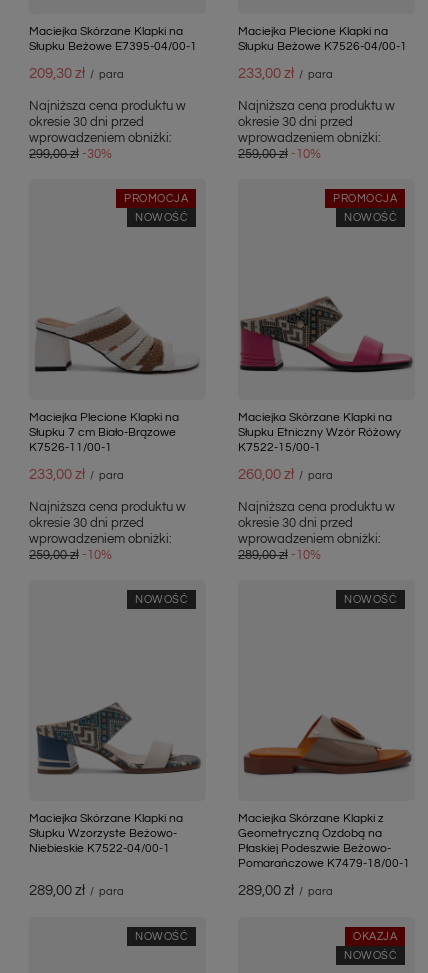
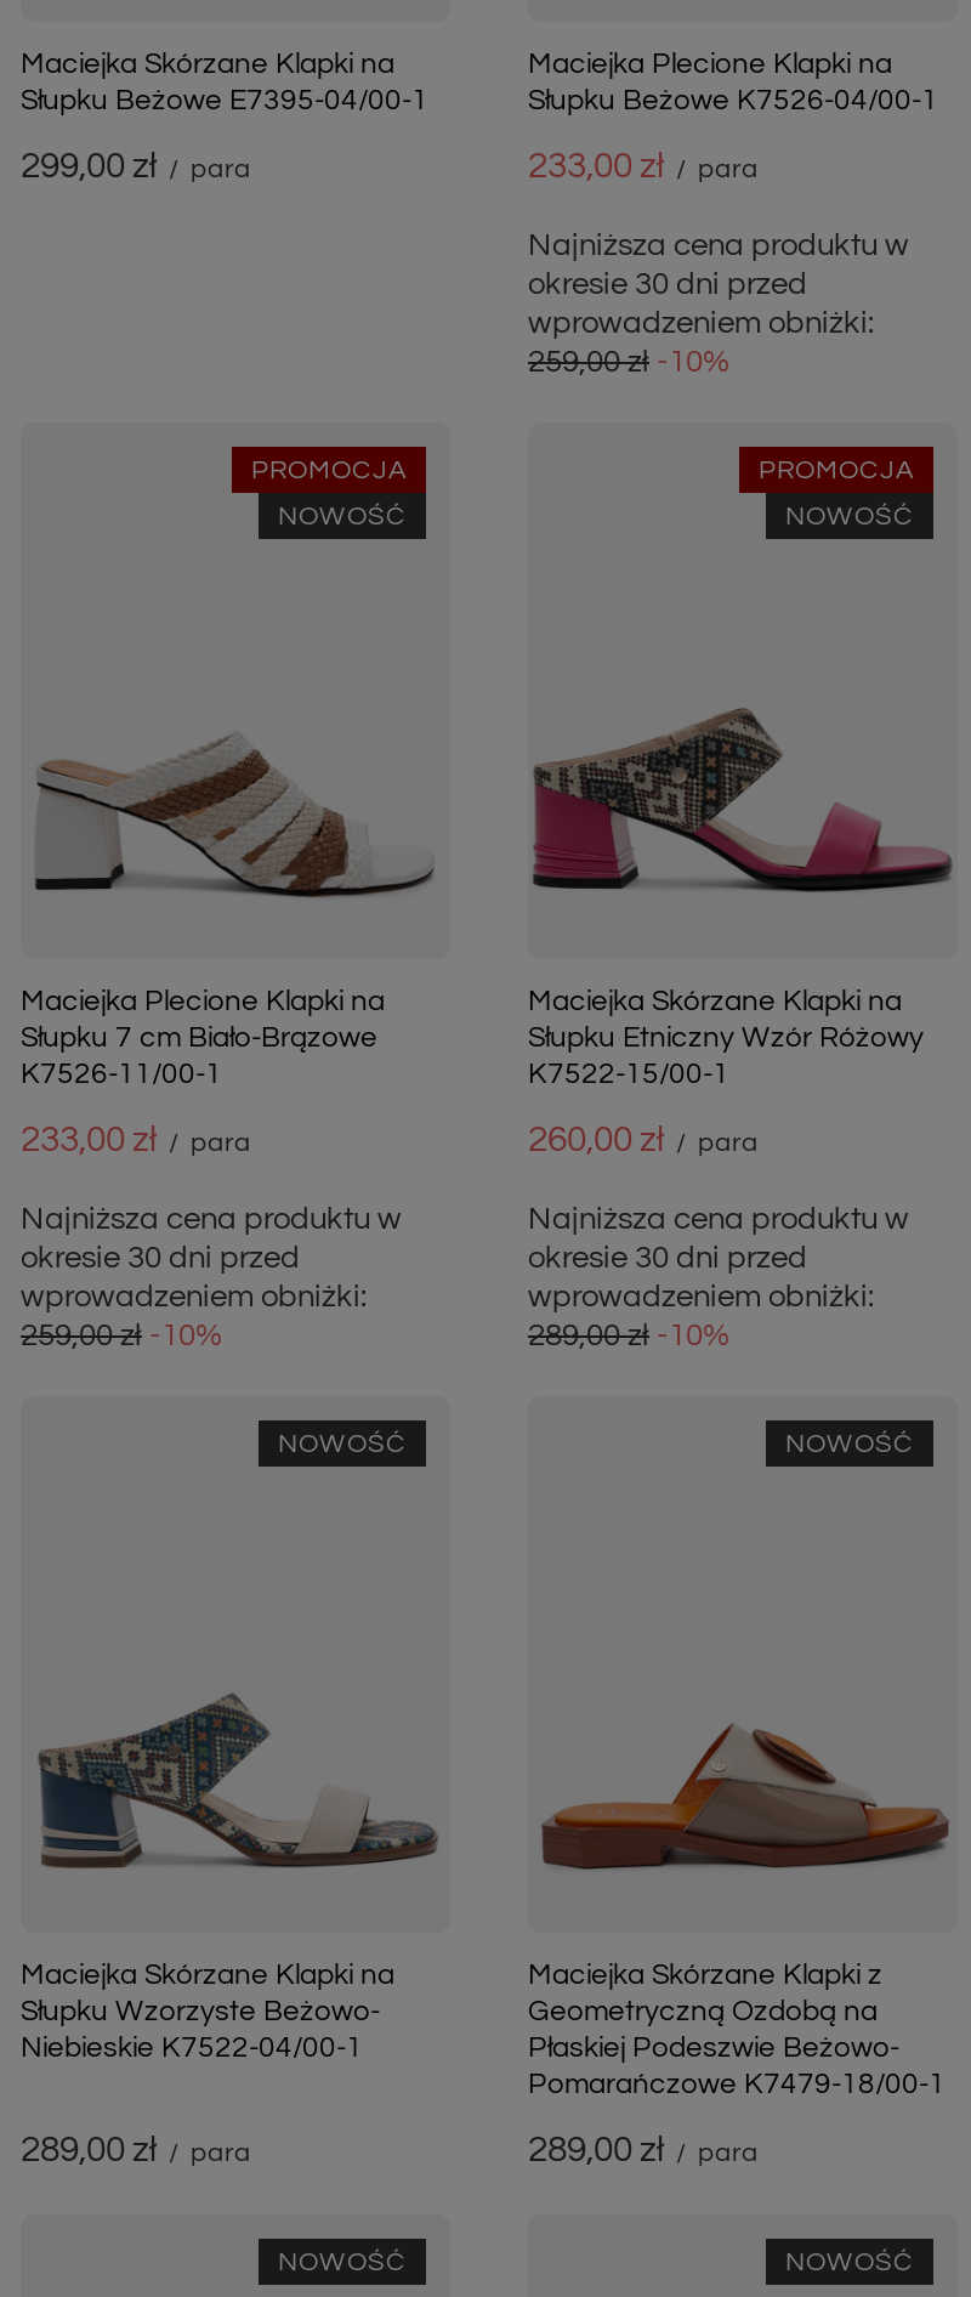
- 209,30 zł / para
- Najniższa cena produktu w
- okresie 30 dni przed
- wprowadzeniem obniżki:
- 299,00 zł -30%
+ 299,00 zł / para

- OKAZJA
